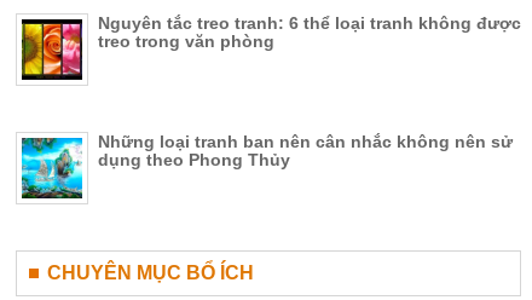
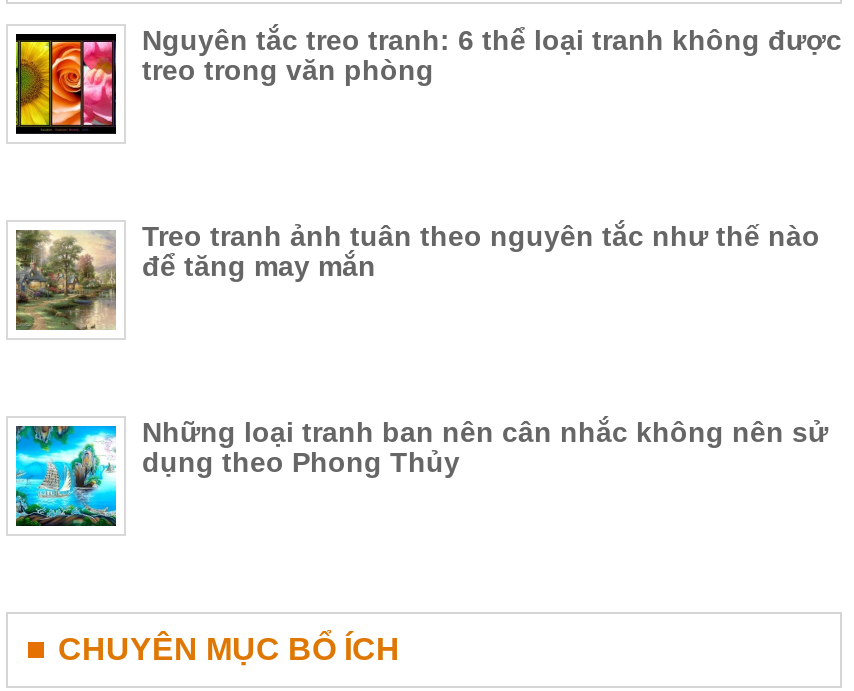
+ [image]
+ Treo tranh ảnh tuân theo nguyên tắc như thế nào
+ để tăng may mắn
